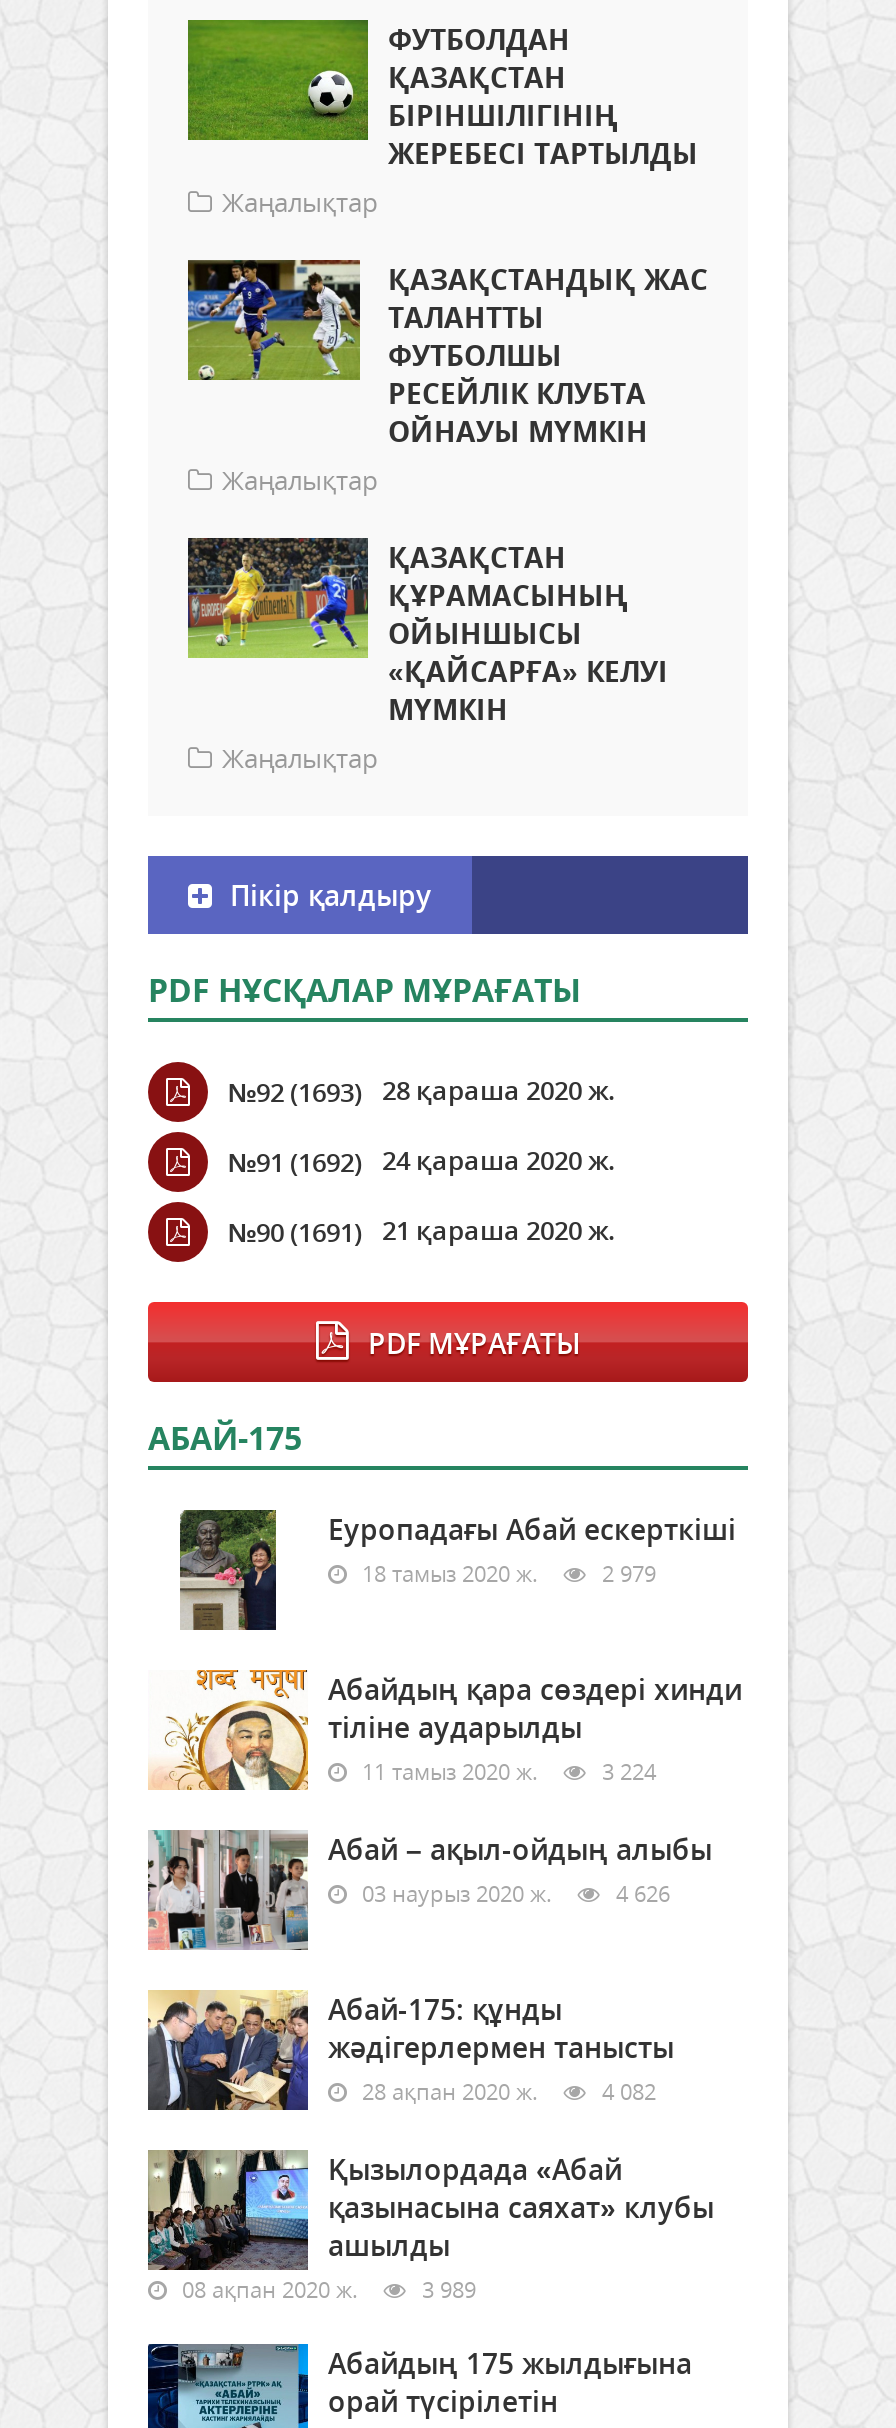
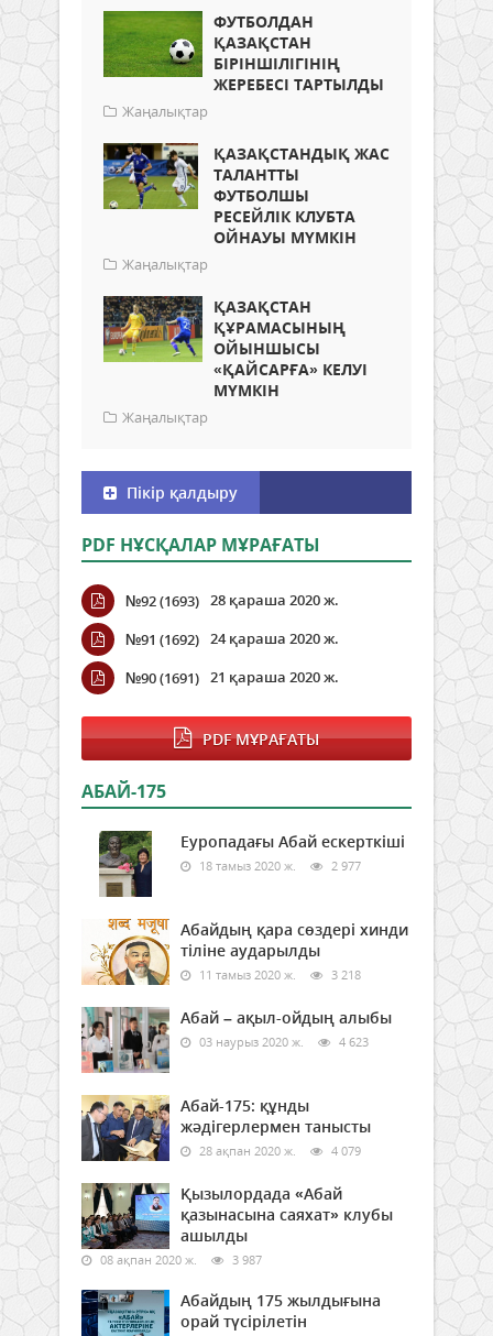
- 18 тамыз 2020 ж. 2 979
+ 18 тамыз 2020 ж. 2 977

- 11 тамыз 2020 ж. 3 224
+ 11 тамыз 2020 ж. 3 218

- 03 наурыз 2020 ж. 4 626
+ 03 наурыз 2020 ж. 4 623

- 28 ақпан 2020 ж. 4 082
+ 28 ақпан 2020 ж. 4 079

- 08 ақпан 2020 ж. 3 989
+ 08 ақпан 2020 ж. 3 987
